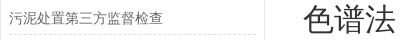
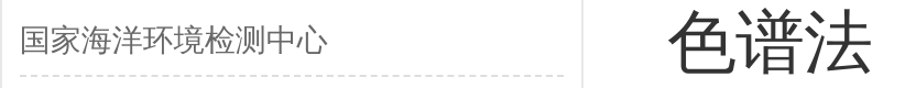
- 污泥处置第三方监督检查
+ 国家海洋环境检测中心
